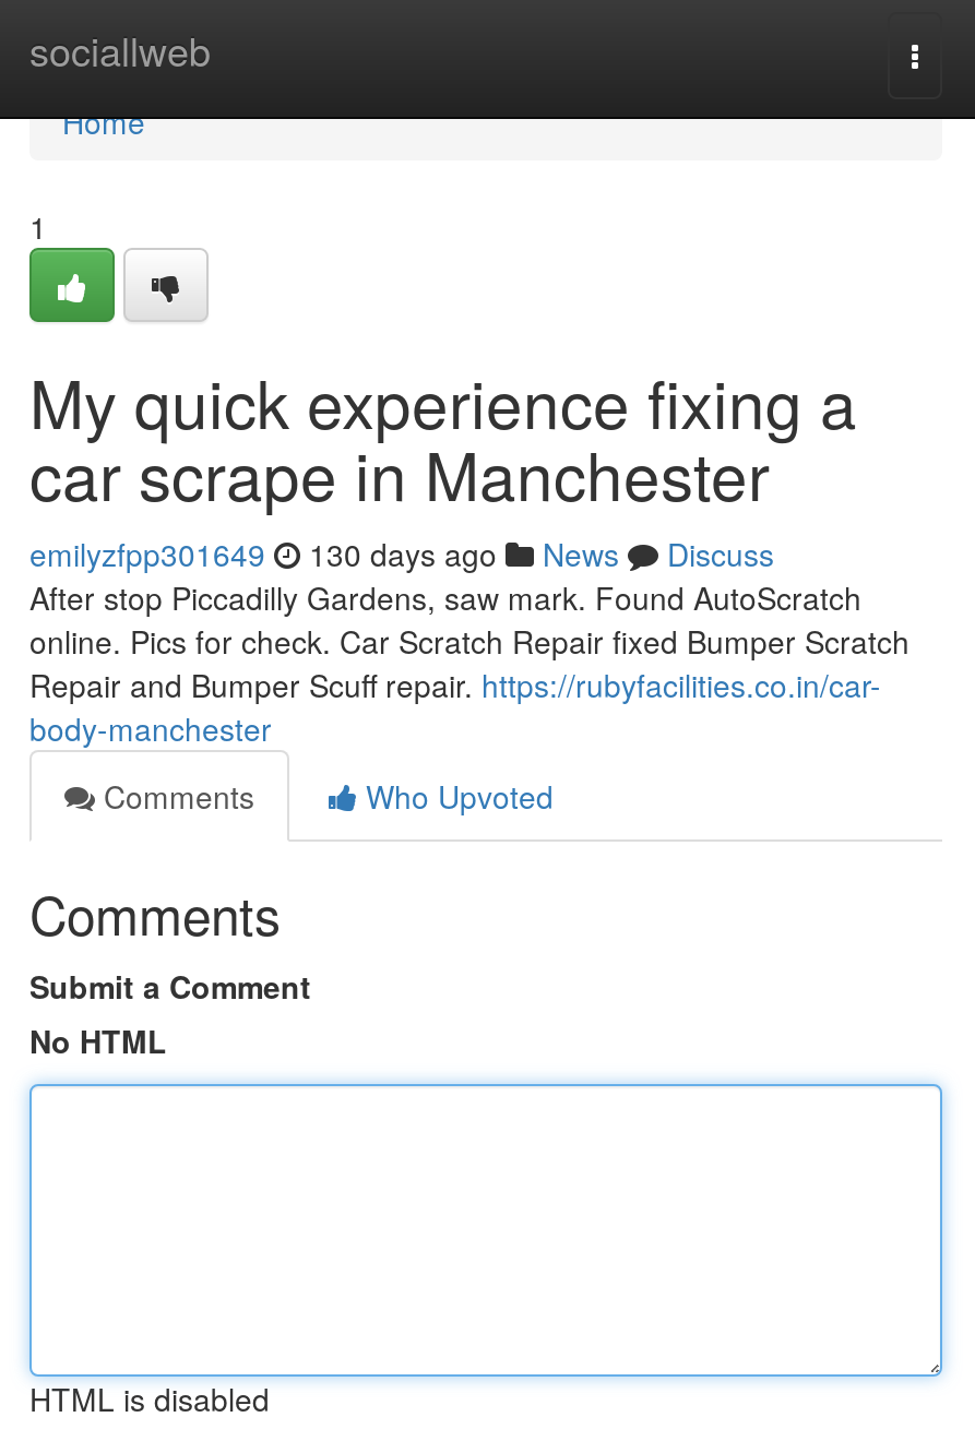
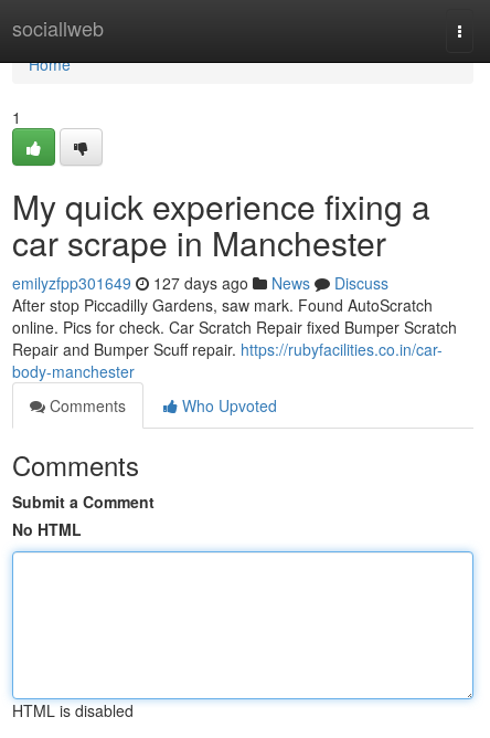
- emilyzfpp301649 130 days ago News Discuss
+ emilyzfpp301649 127 days ago News Discuss
